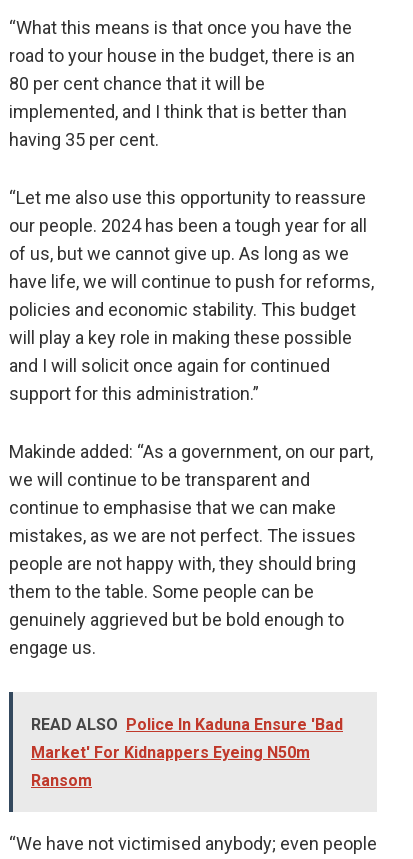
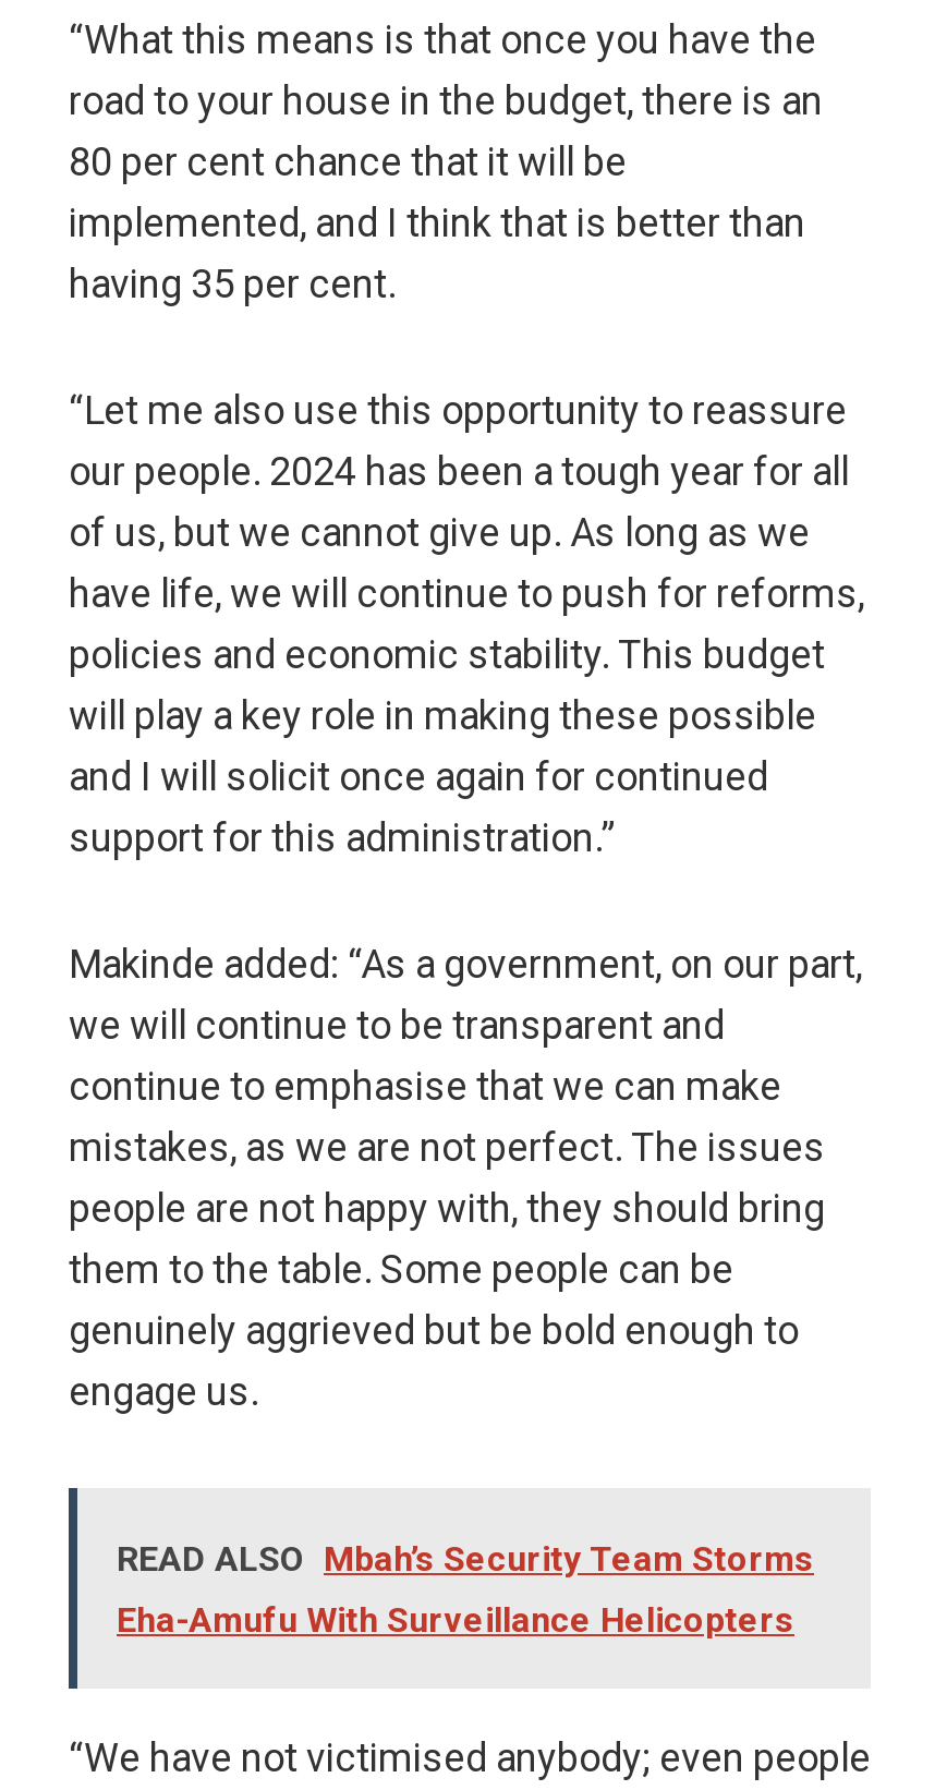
- READ ALSO Police In Kaduna Ensure 'Bad
- Market' For Kidnappers Eyeing N50m
- Ransom
+ READ ALSO Mbah’s Security Team Storms
+ Eha-Amufu With Surveillance Helicopters
